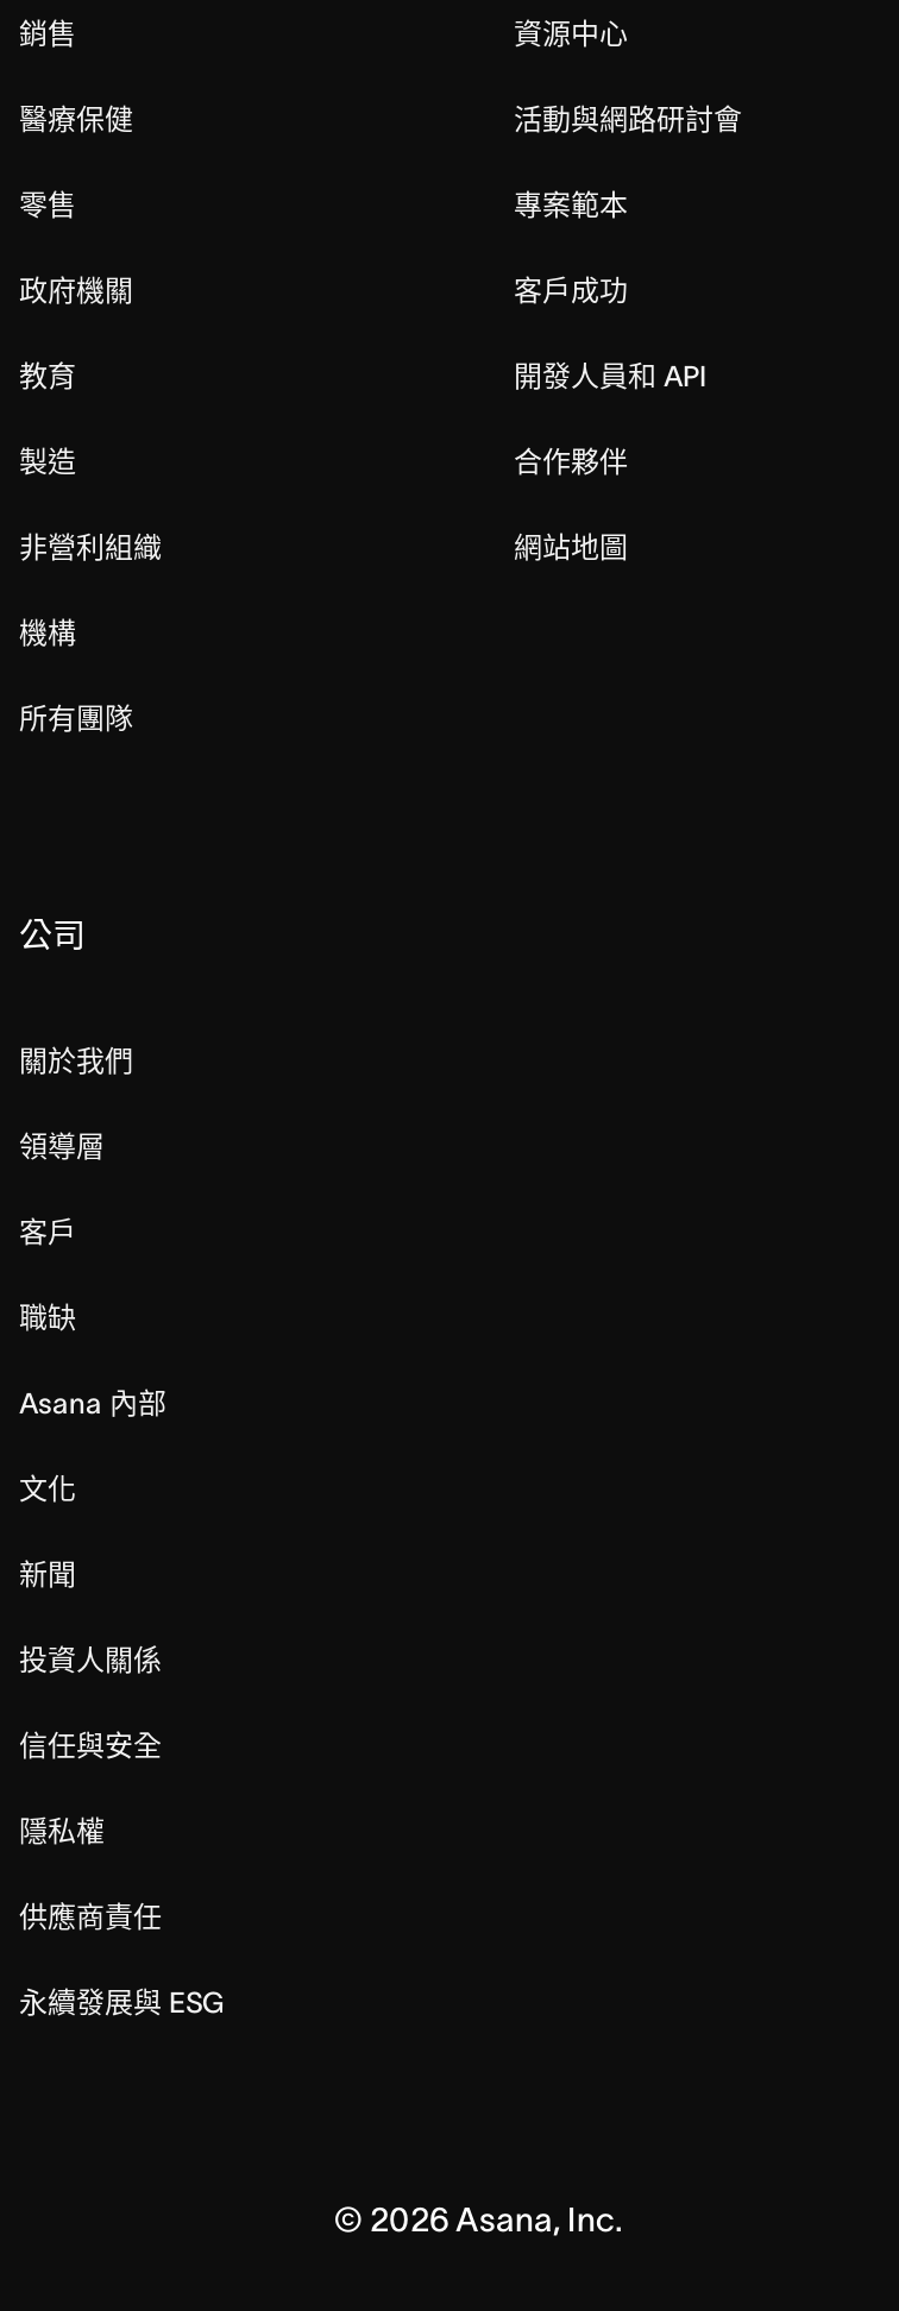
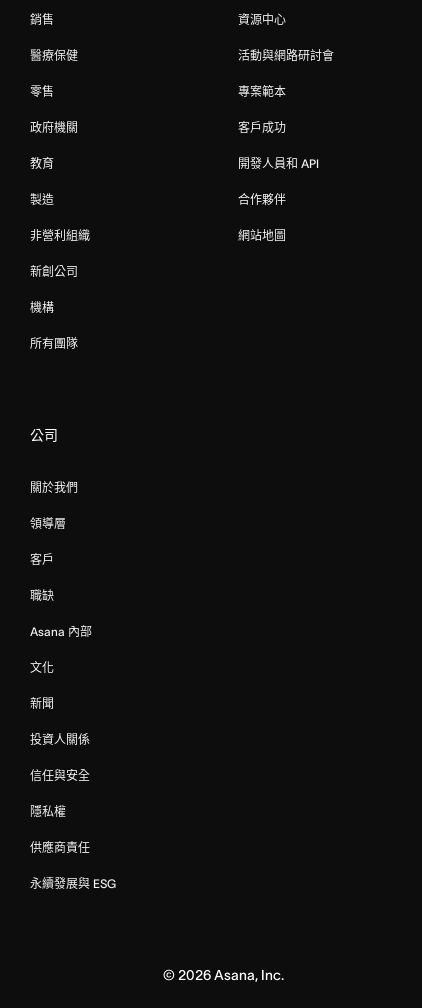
+ 新創公司
